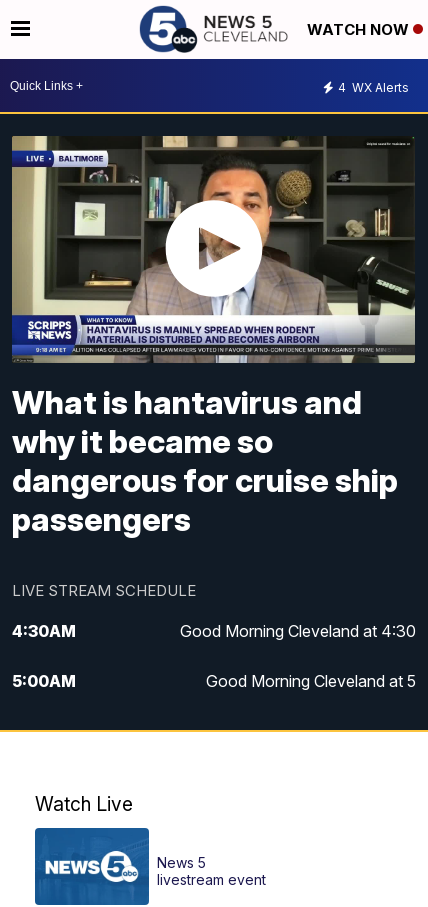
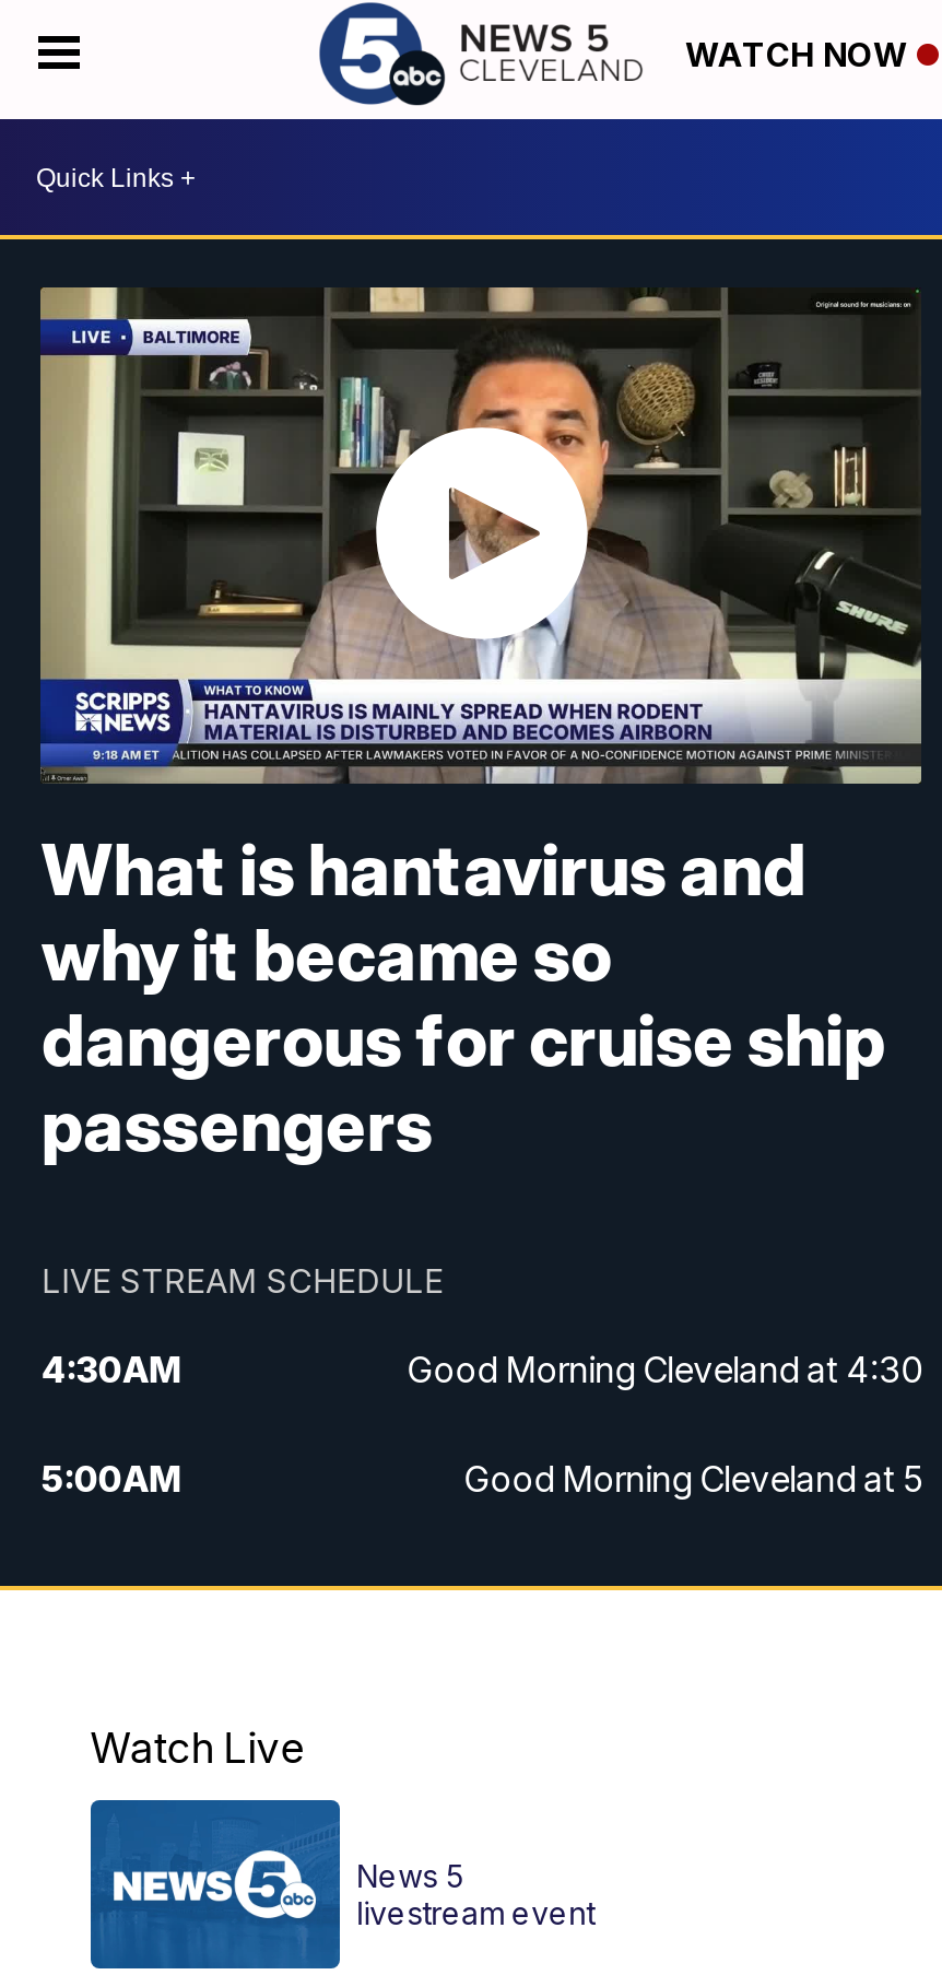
- 4 WX Alerts
